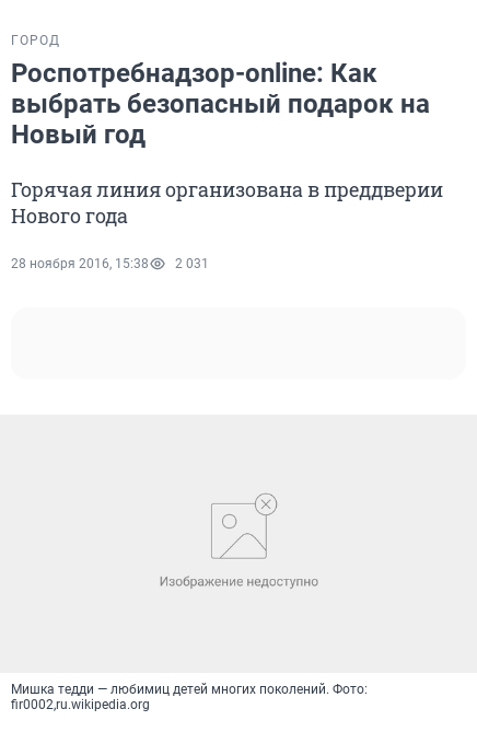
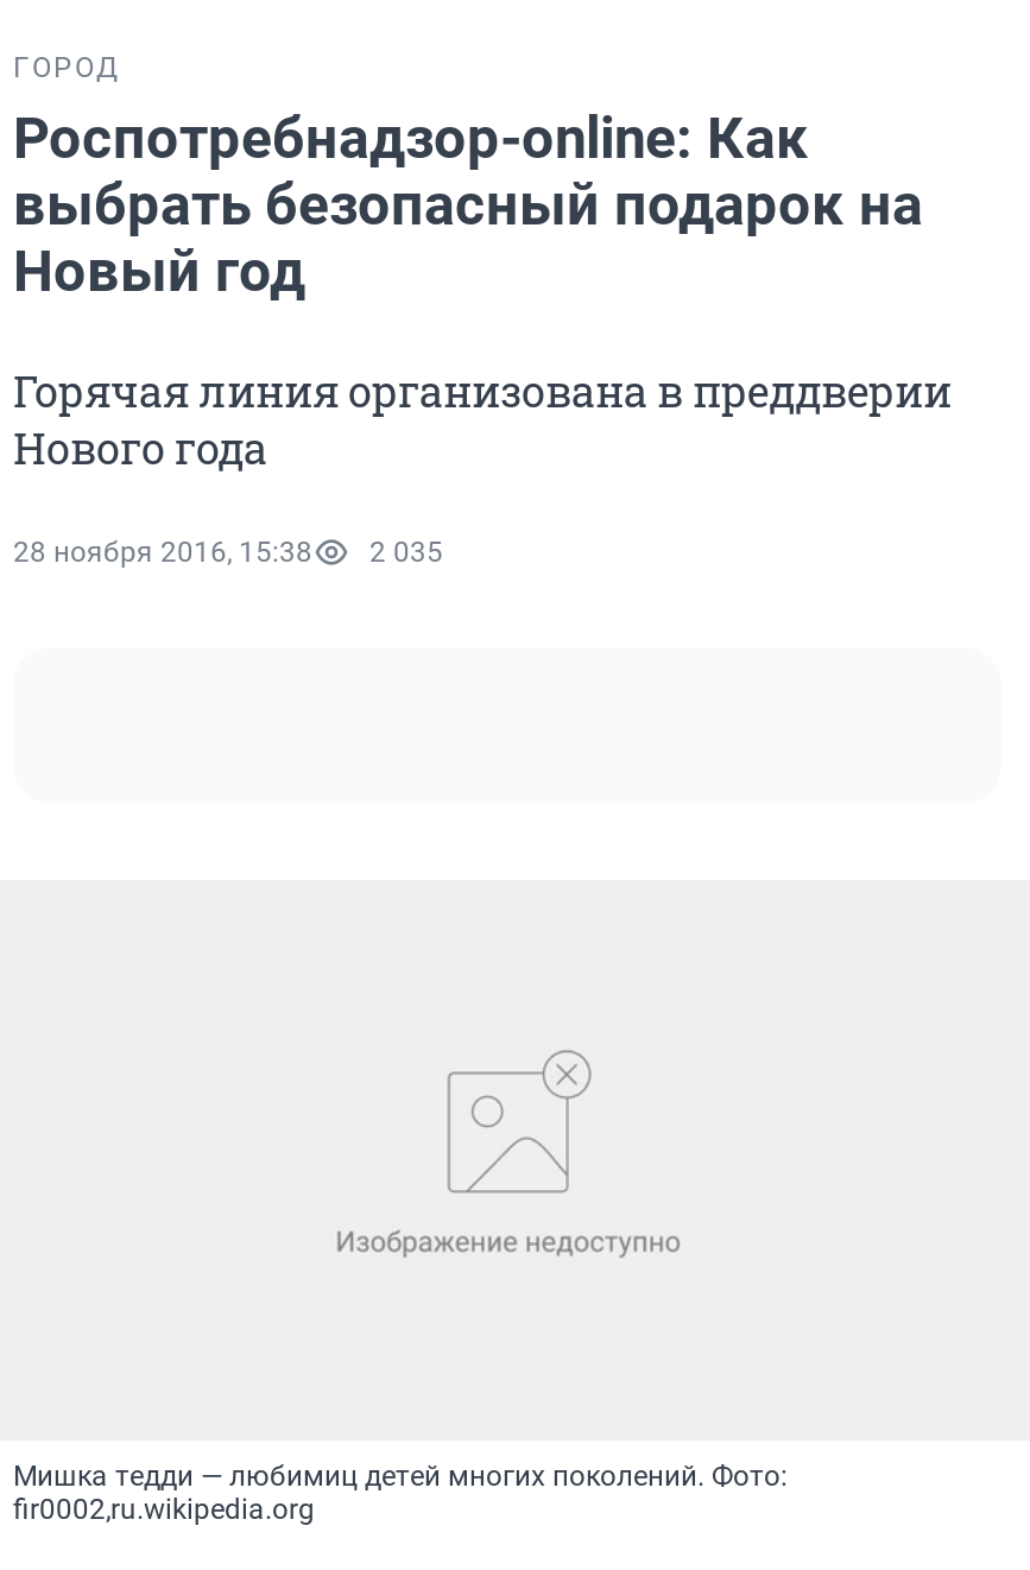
- 28 ноября 2016, 15:38 2 031
+ 28 ноября 2016, 15:38 2 035
